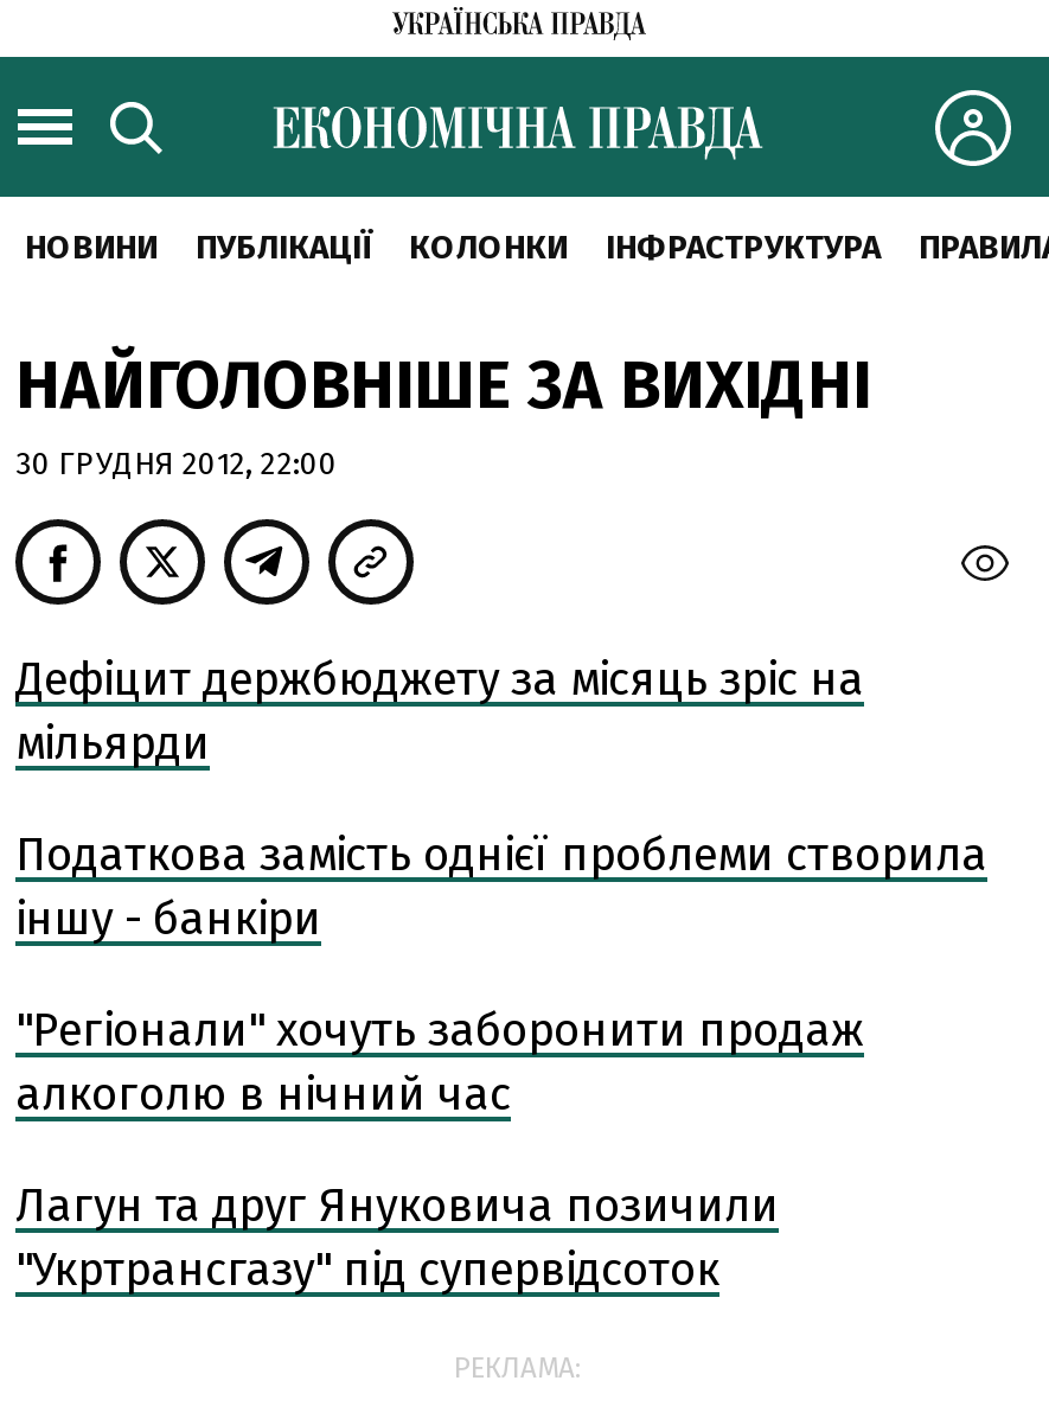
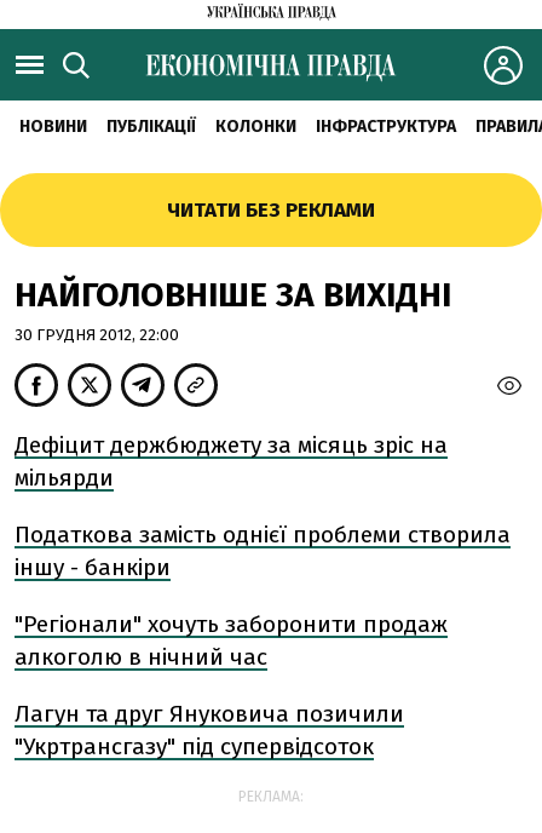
+ ЧИТАТИ БЕЗ РЕКЛАМИ
